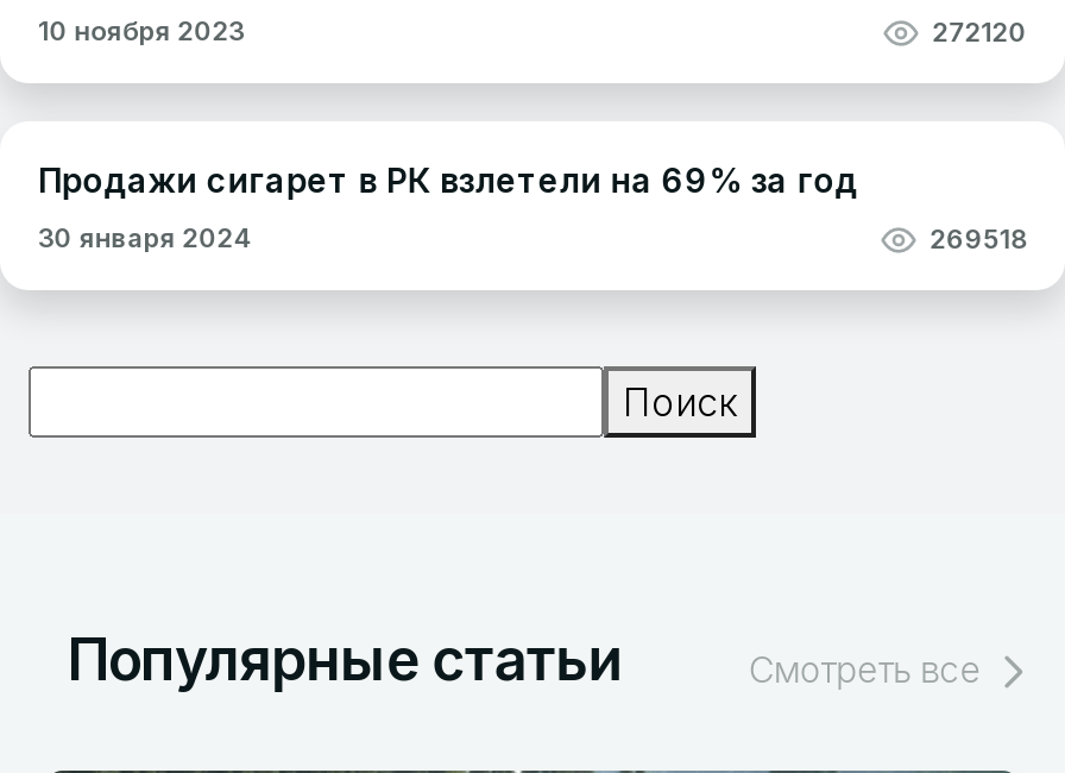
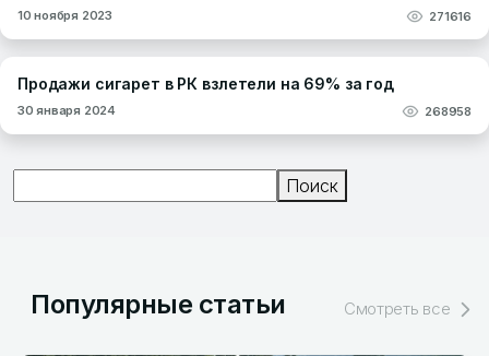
- 272120
+ 271616

- 269518
+ 268958
